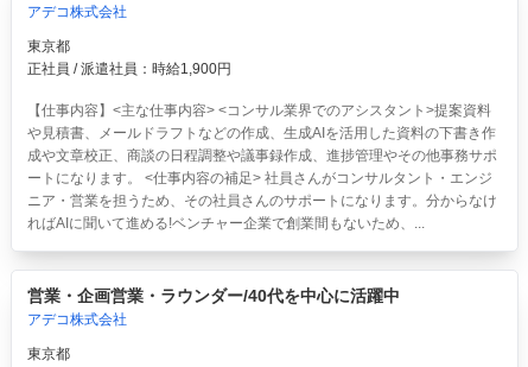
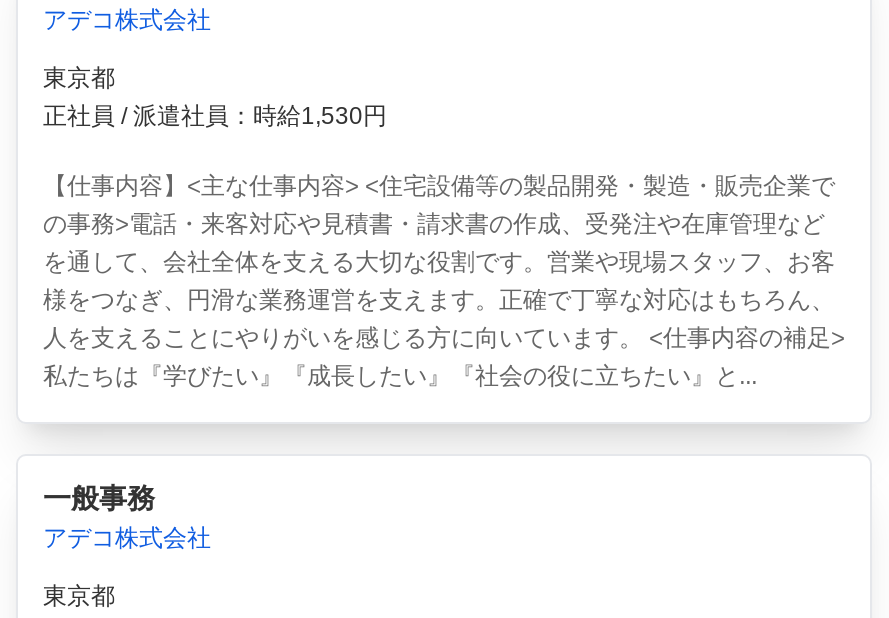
- 正社員 / 派遣社員：時給1,900円
+ 正社員 / 派遣社員：時給1,530円

- 【仕事内容】<主な仕事内容> <コンサル業界でのアシスタント>提案資料
- や見積書、メールドラフトなどの作成、生成AIを活用した資料の下書き作
- 成や文章校正、商談の日程調整や議事録作成、進捗管理やその他事務サポ
- ートになります。 <仕事内容の補足> 社員さんがコンサルタント・エンジ
- ニア・営業を担うため、その社員さんのサポートになります。分からなけ
- ればAIに聞いて進める!ベンチャー企業で創業間もないため、...
+ 【仕事内容】<主な仕事内容> <住宅設備等の製品開発・製造・販売企業で
+ の事務>電話・来客対応や見積書・請求書の作成、受発注や在庫管理など
+ を通して、会社全体を支える大切な役割です。営業や現場スタッフ、お客
+ 様をつなぎ、円滑な業務運営を支えます。正確で丁寧な対応はもちろん、
+ 人を支えることにやりがいを感じる方に向いています。 <仕事内容の補足>
+ 私たちは『学びたい』『成長したい』『社会の役に立ちたい』と...

- 営業・企画営業・ラウンダー/40代を中心に活躍中
+ 一般事務
